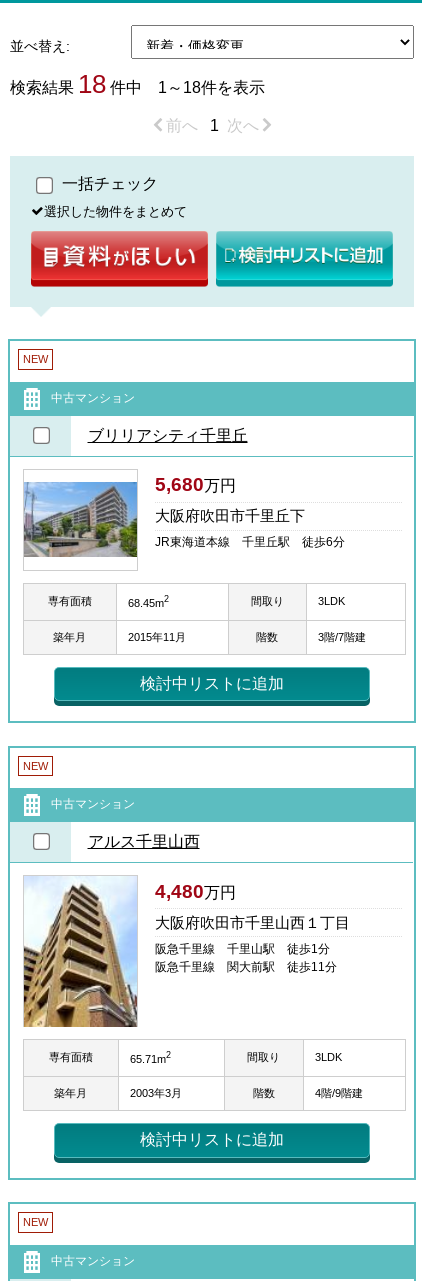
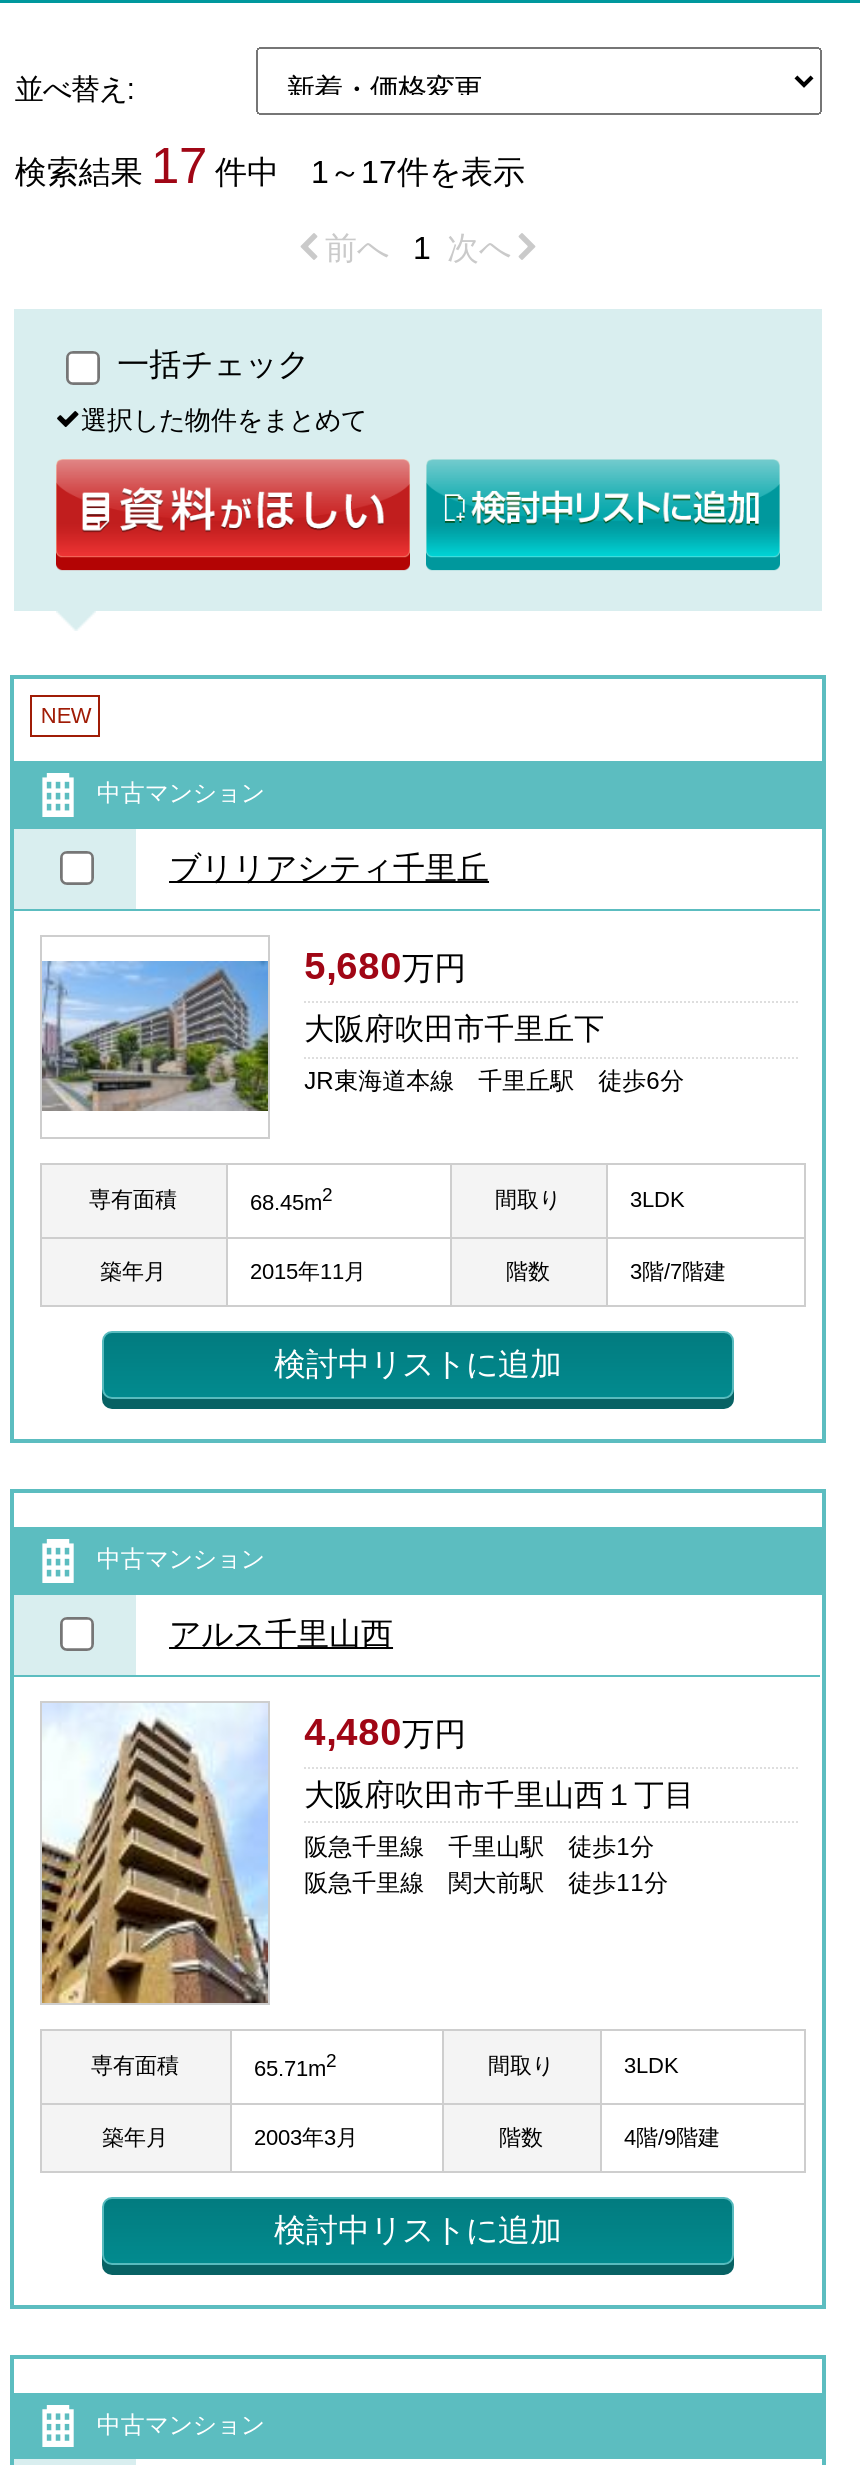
- 検索結果 18 件中 1～18件を表示
+ 検索結果 17 件中 1～17件を表示

- NEW

- NEW
